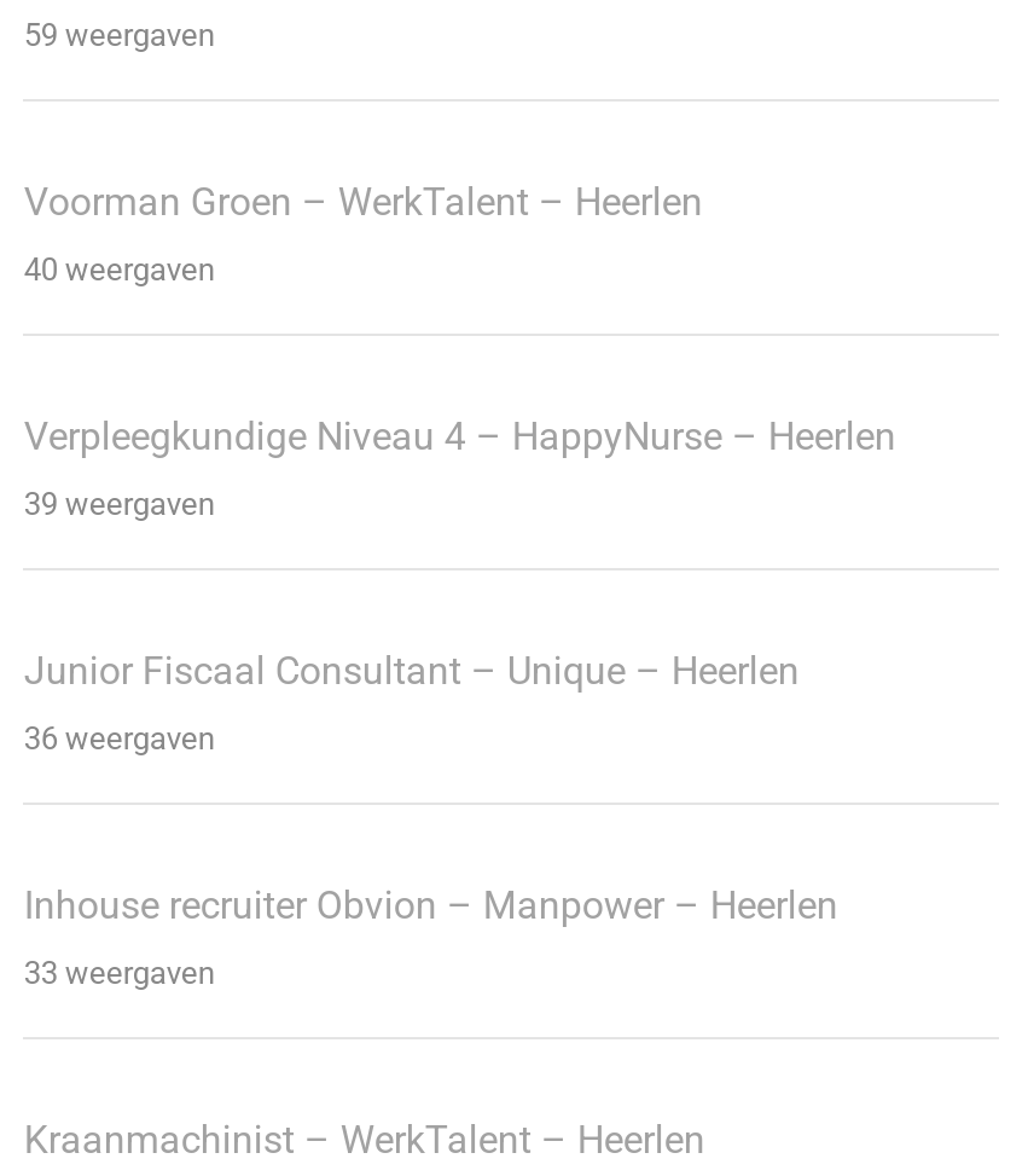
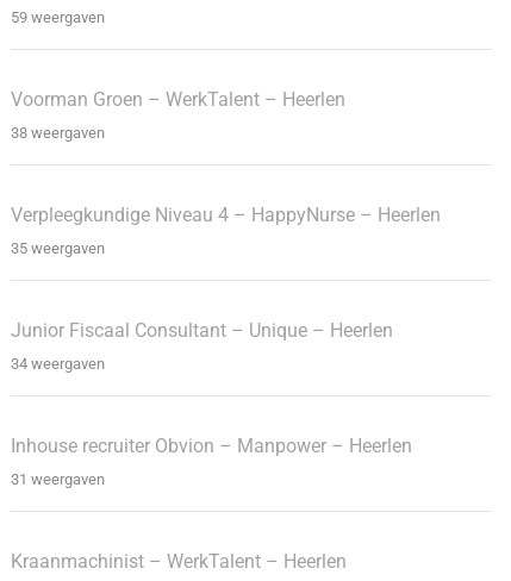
- 40 weergaven
+ 38 weergaven

- 39 weergaven
+ 35 weergaven

- 36 weergaven
+ 34 weergaven

- 33 weergaven
+ 31 weergaven
